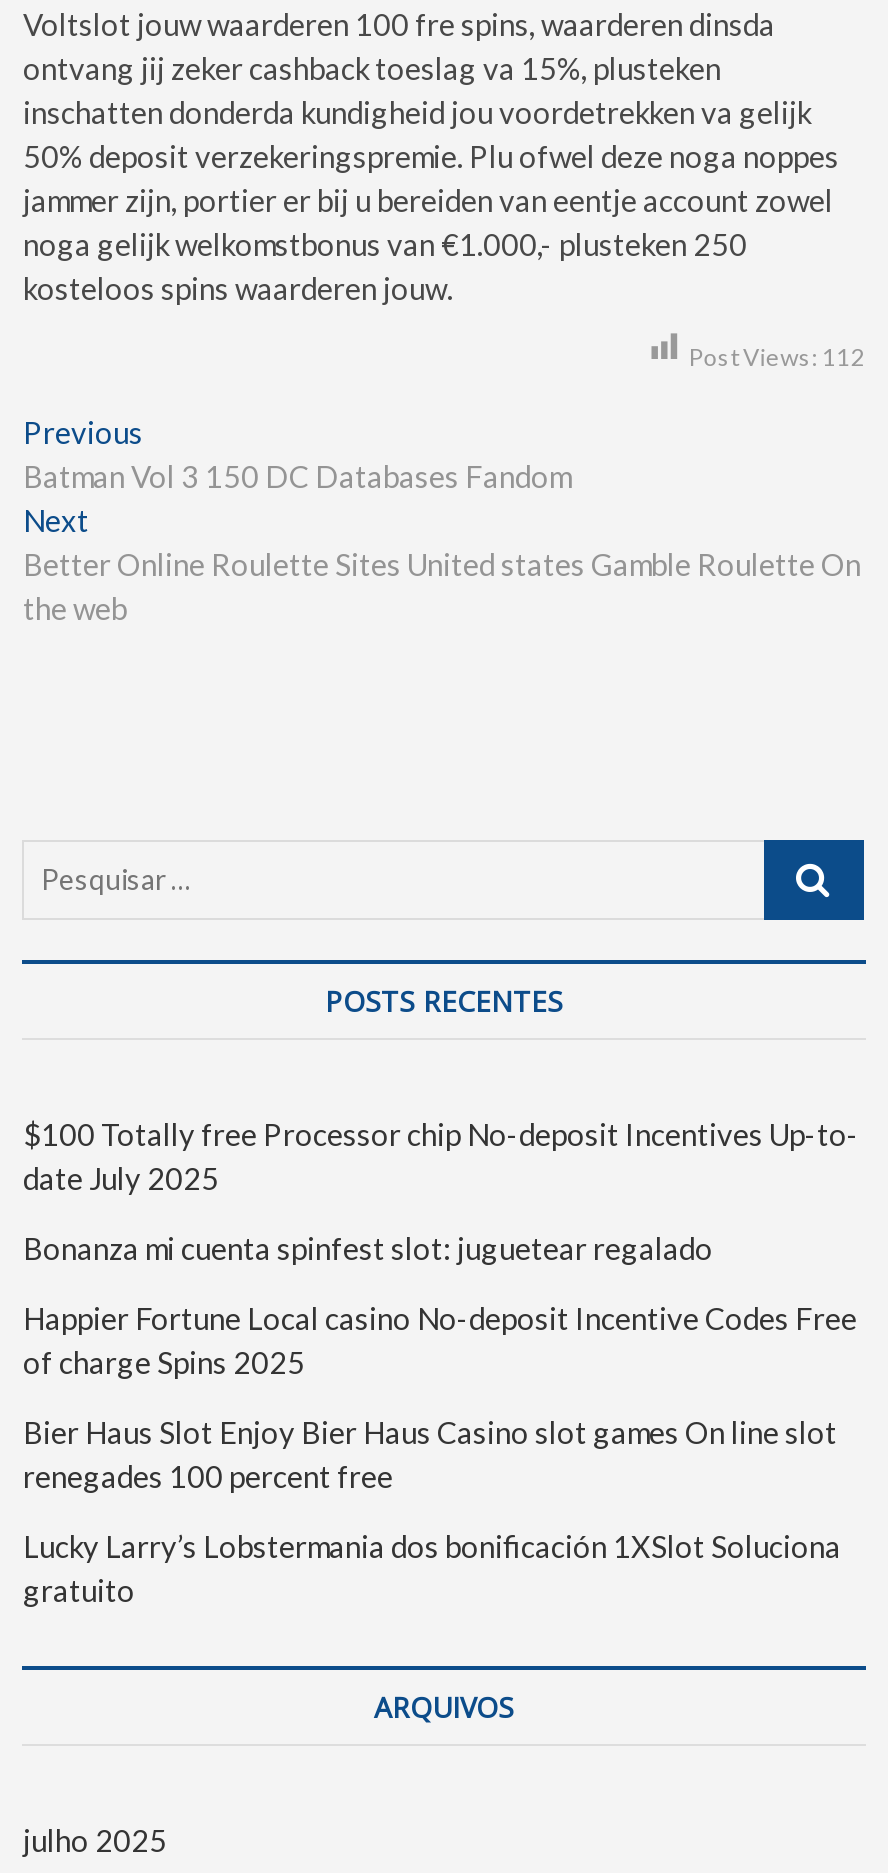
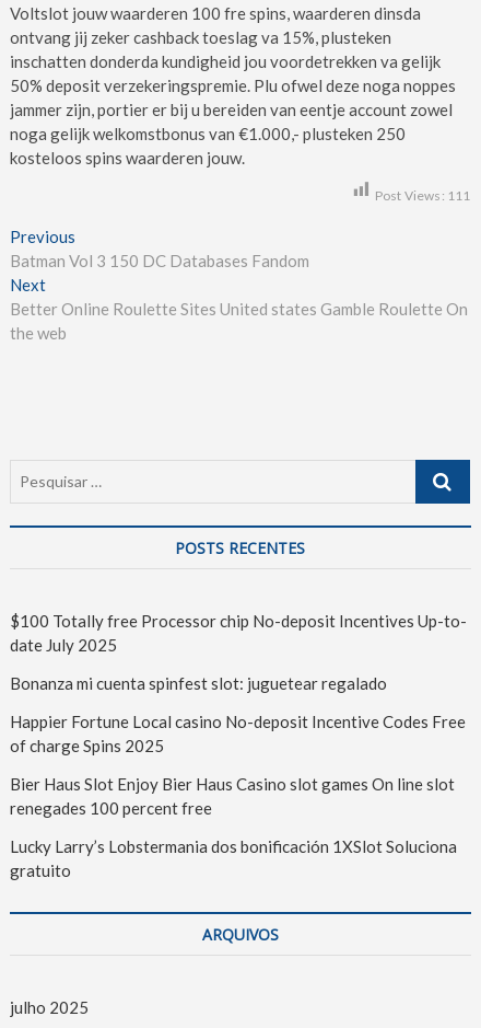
- Post Views: 112
+ Post Views: 111
